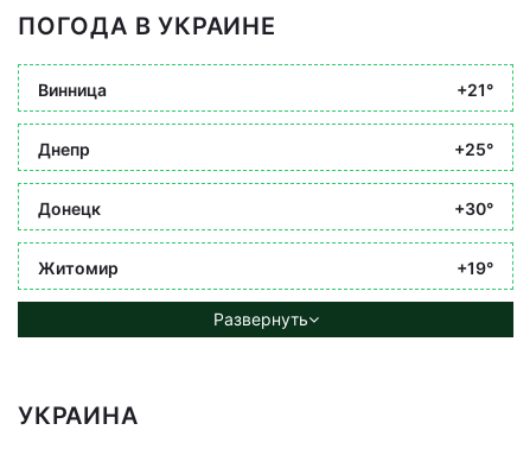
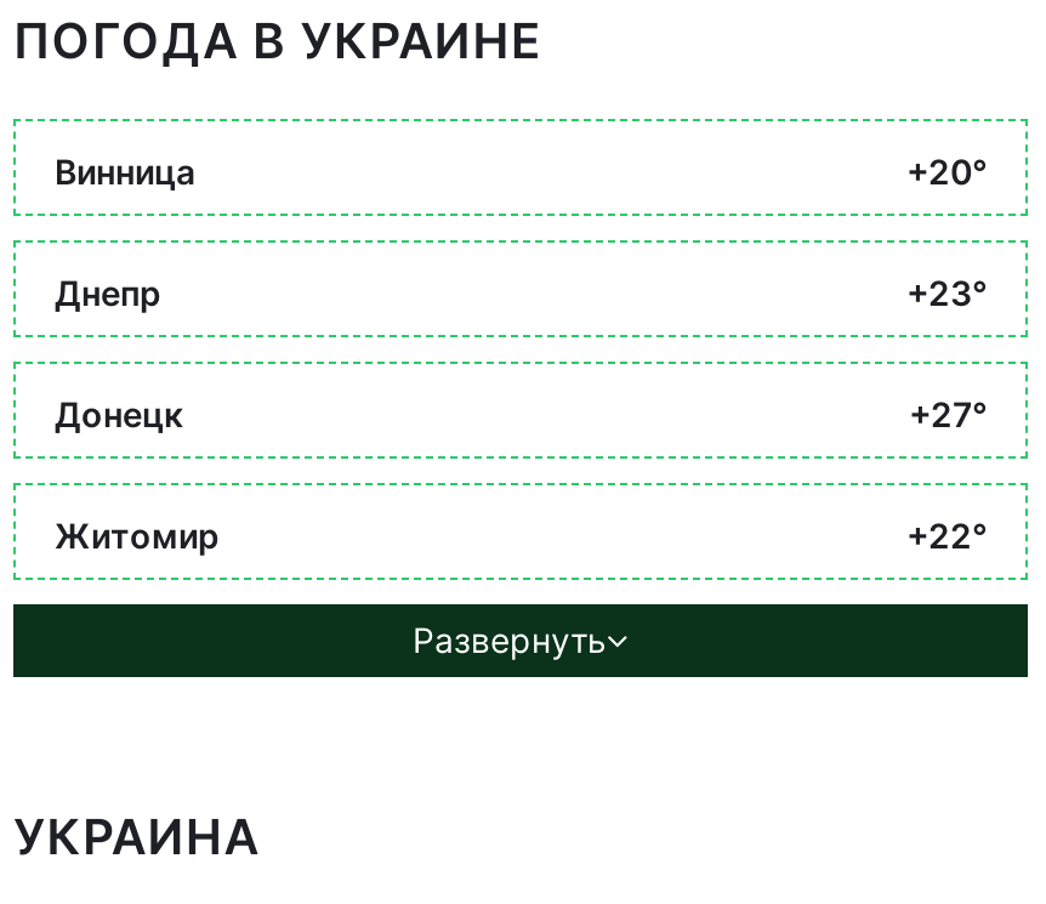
- +21°
+ +20°

- +25°
+ +23°

- +30°
+ +27°

- +19°
+ +22°
